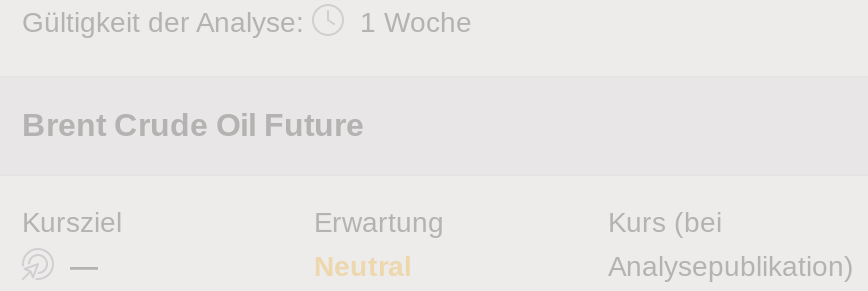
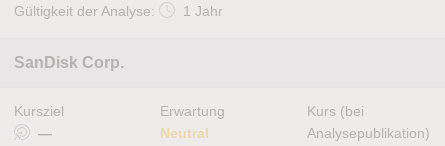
- Gültigkeit der Analyse: 1 Woche
+ Gültigkeit der Analyse: 1 Jahr

- Brent Crude Oil Future
+ SanDisk Corp.
